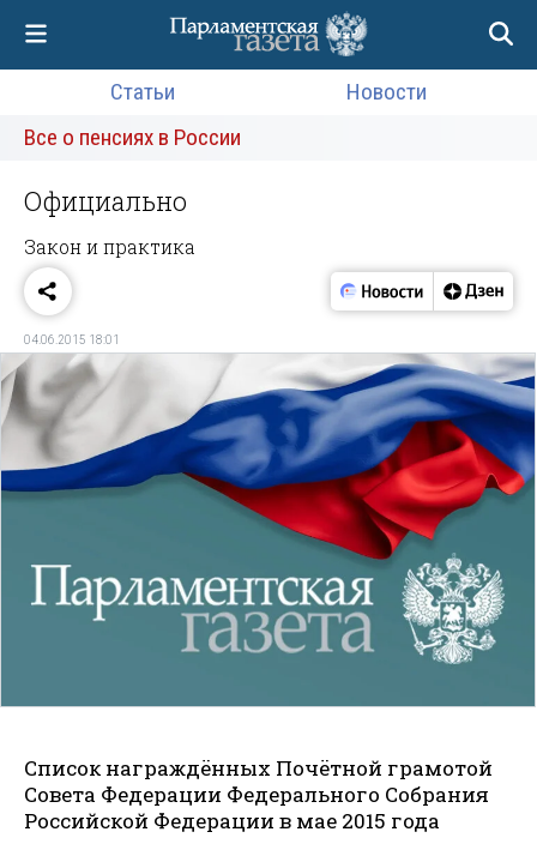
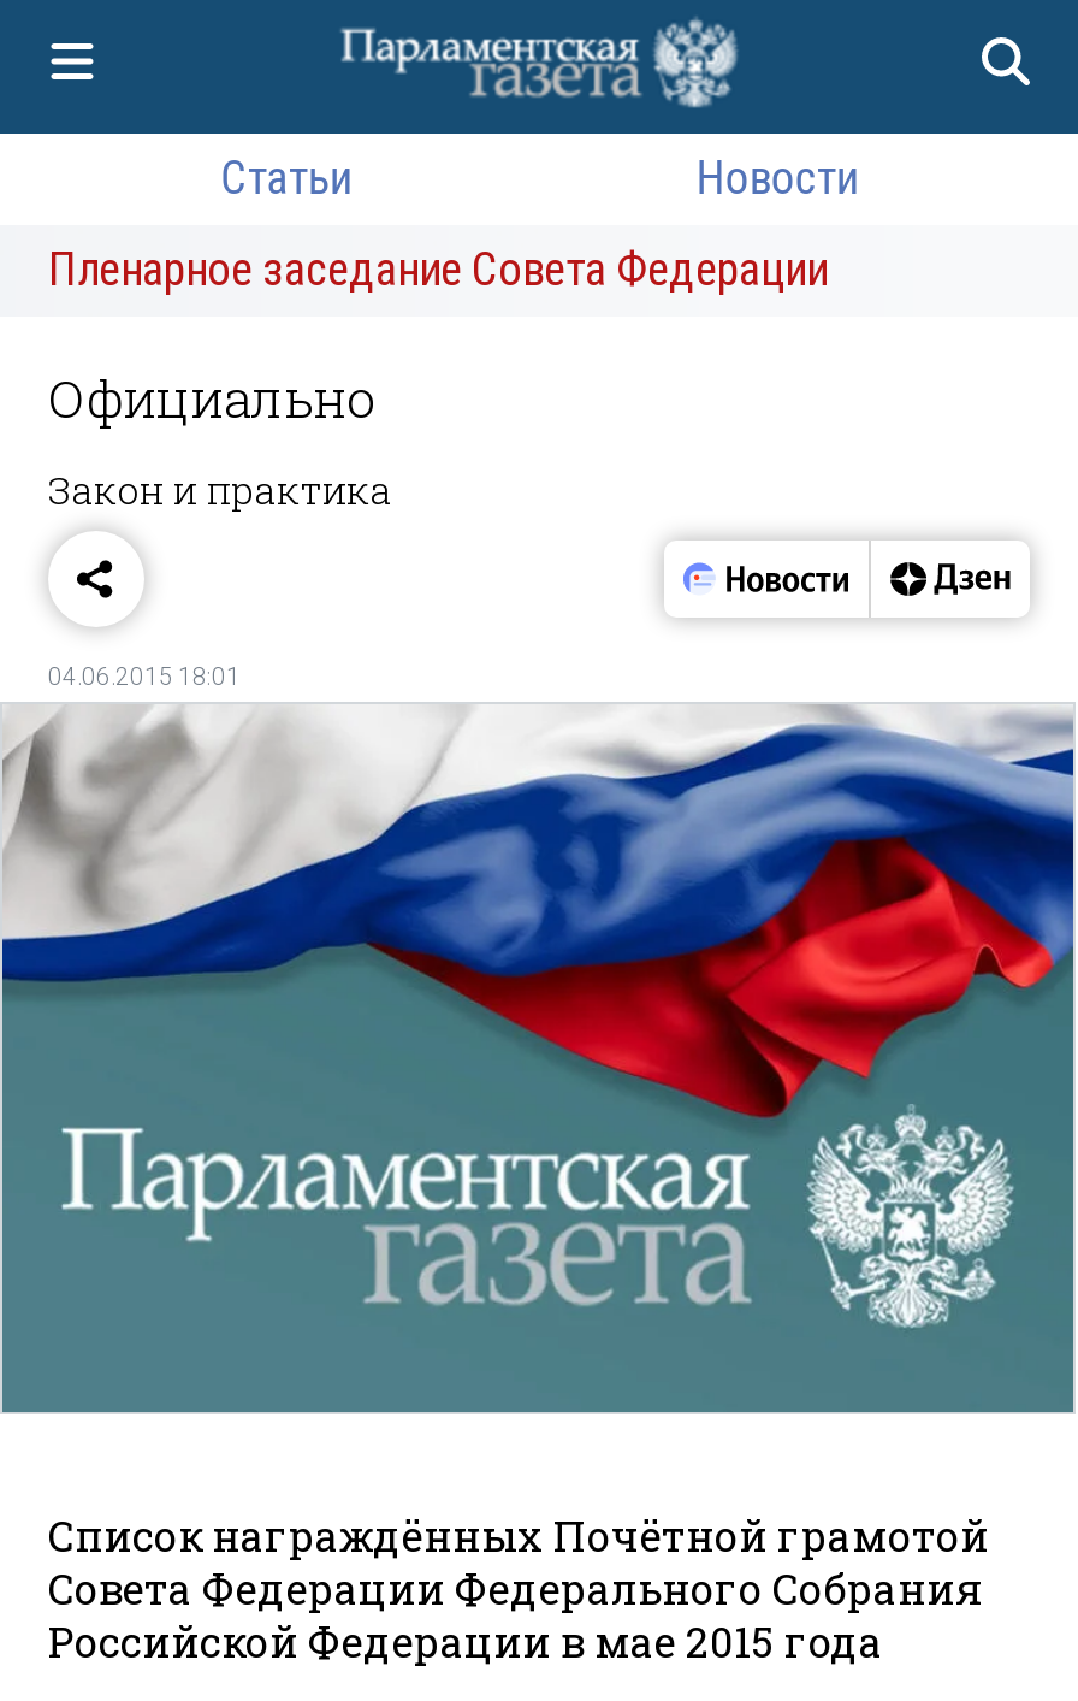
- Все о пенсиях в России
+ Пленарное заседание Совета Федерации
